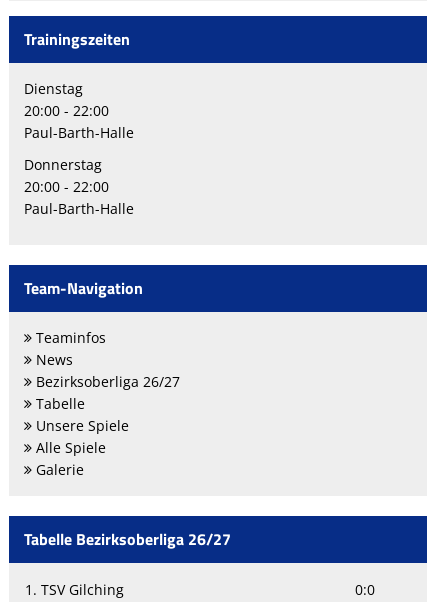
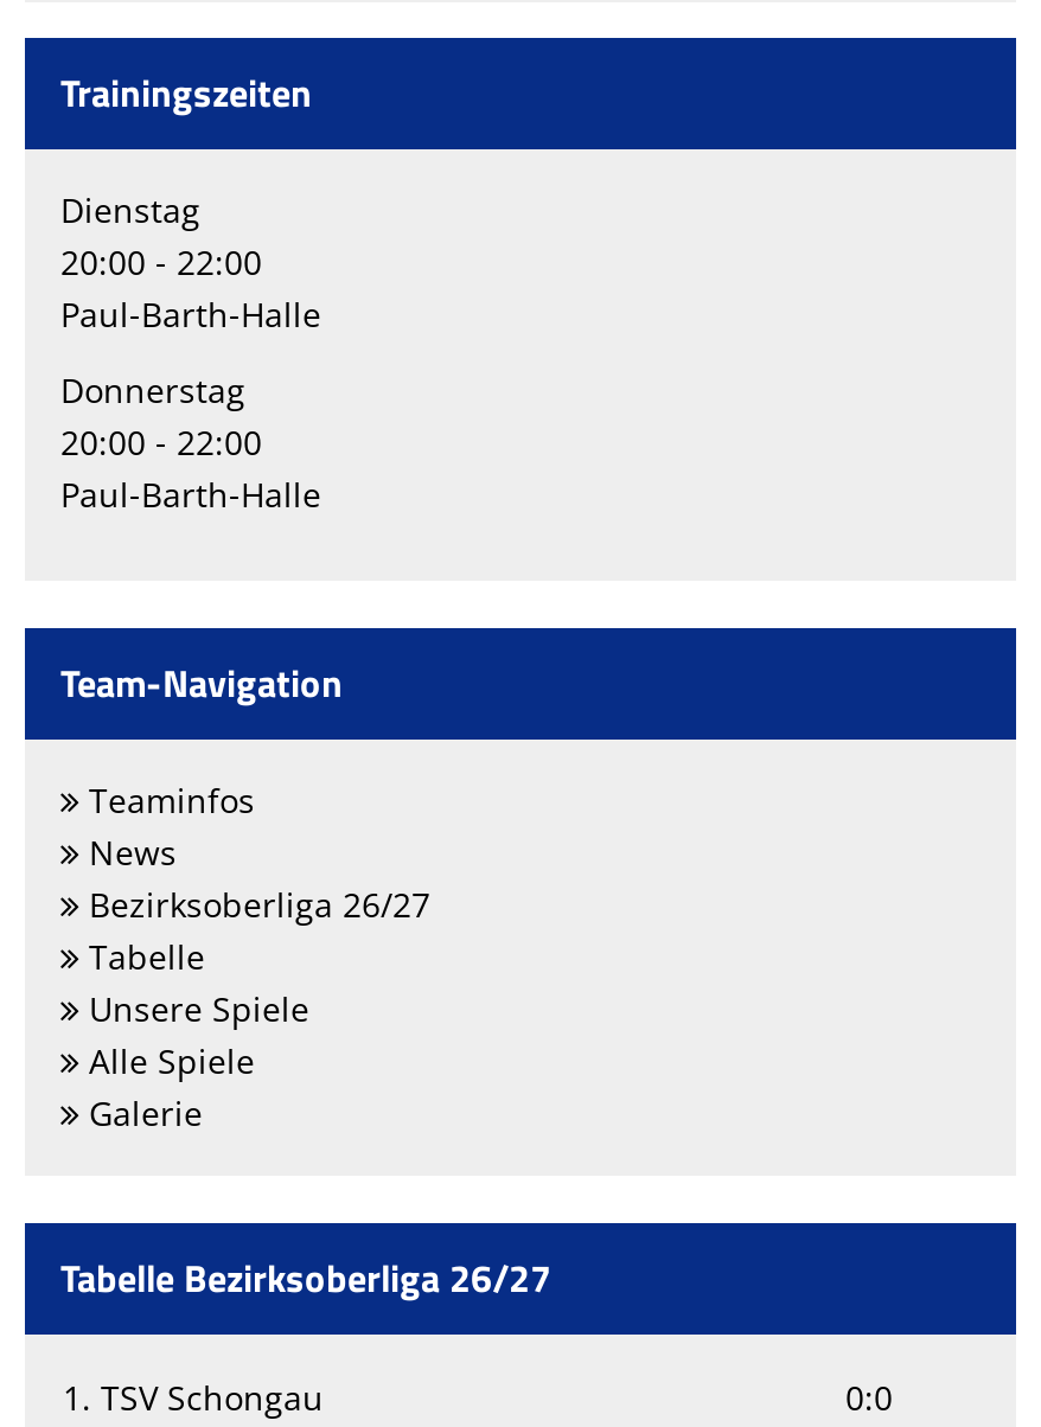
- 1. TSV Gilching
+ 1. TSV Schongau
